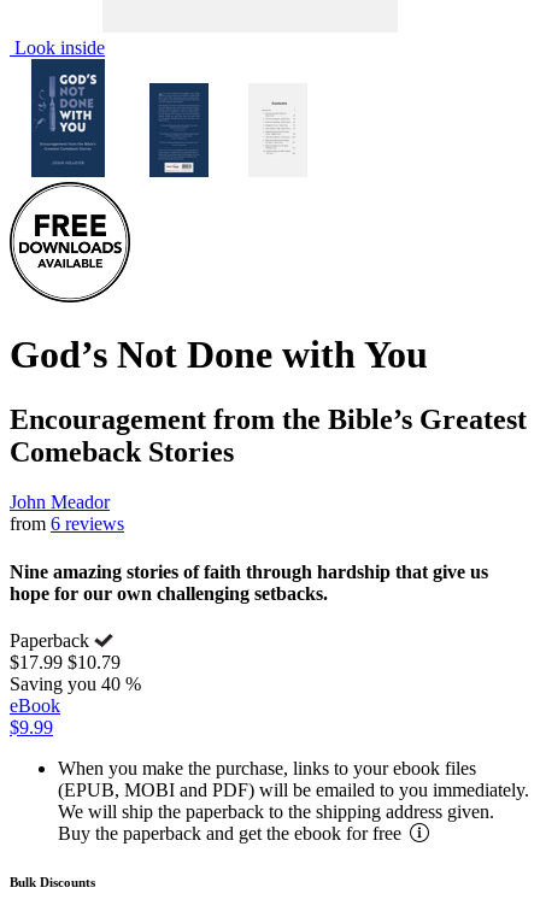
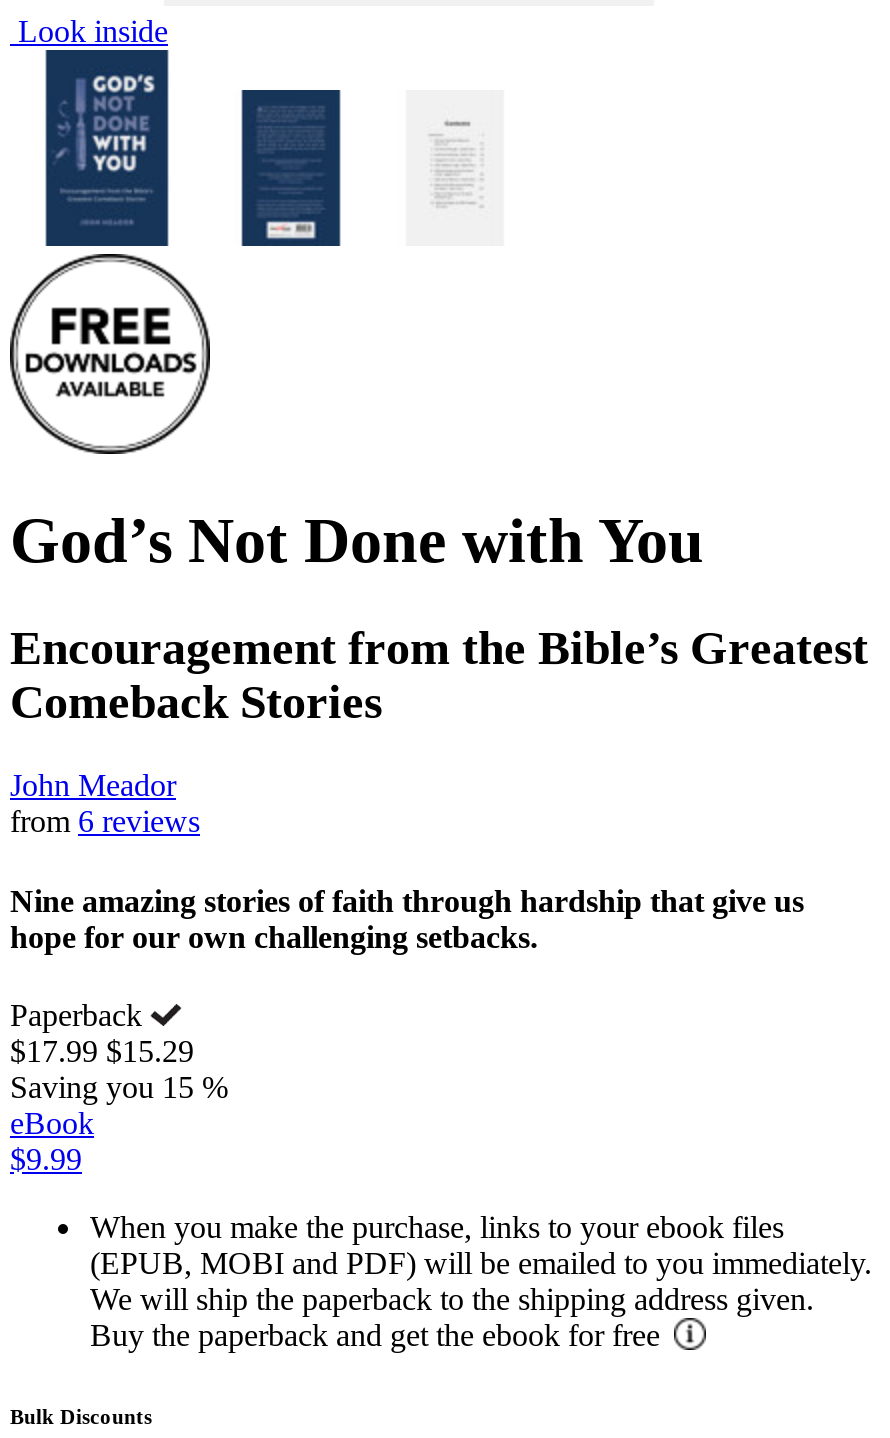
- $17.99 $10.79
+ $17.99 $15.29

- Saving you 40 %
+ Saving you 15 %
